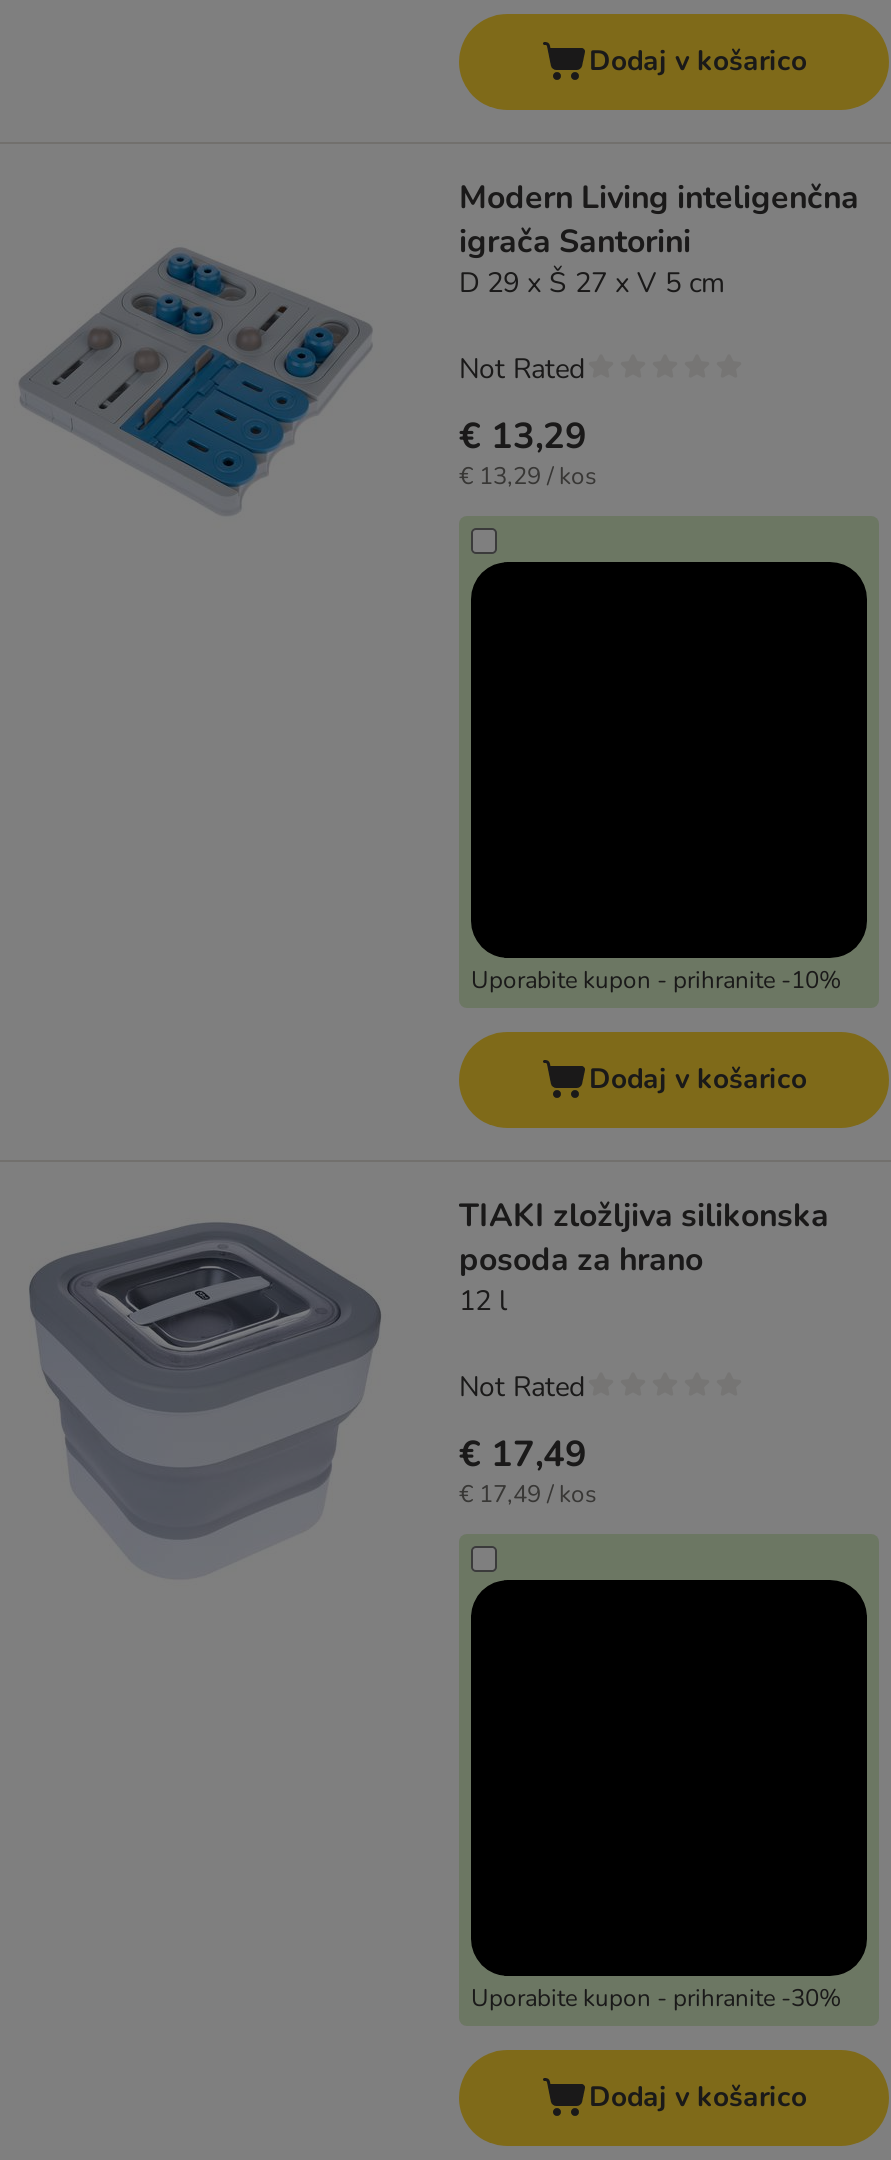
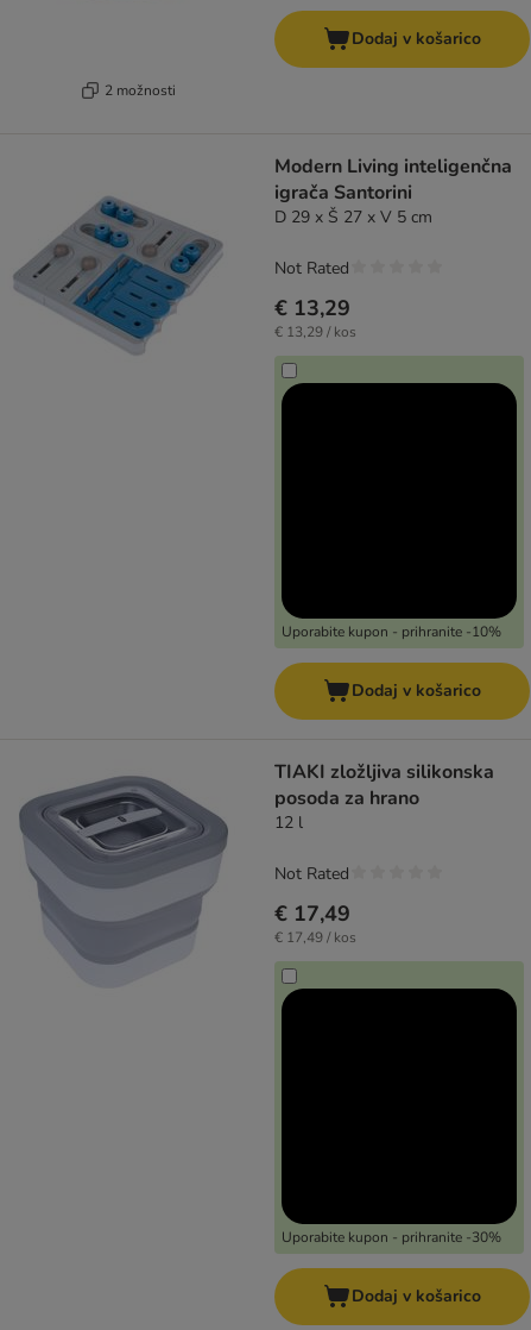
+ 2 možnosti
